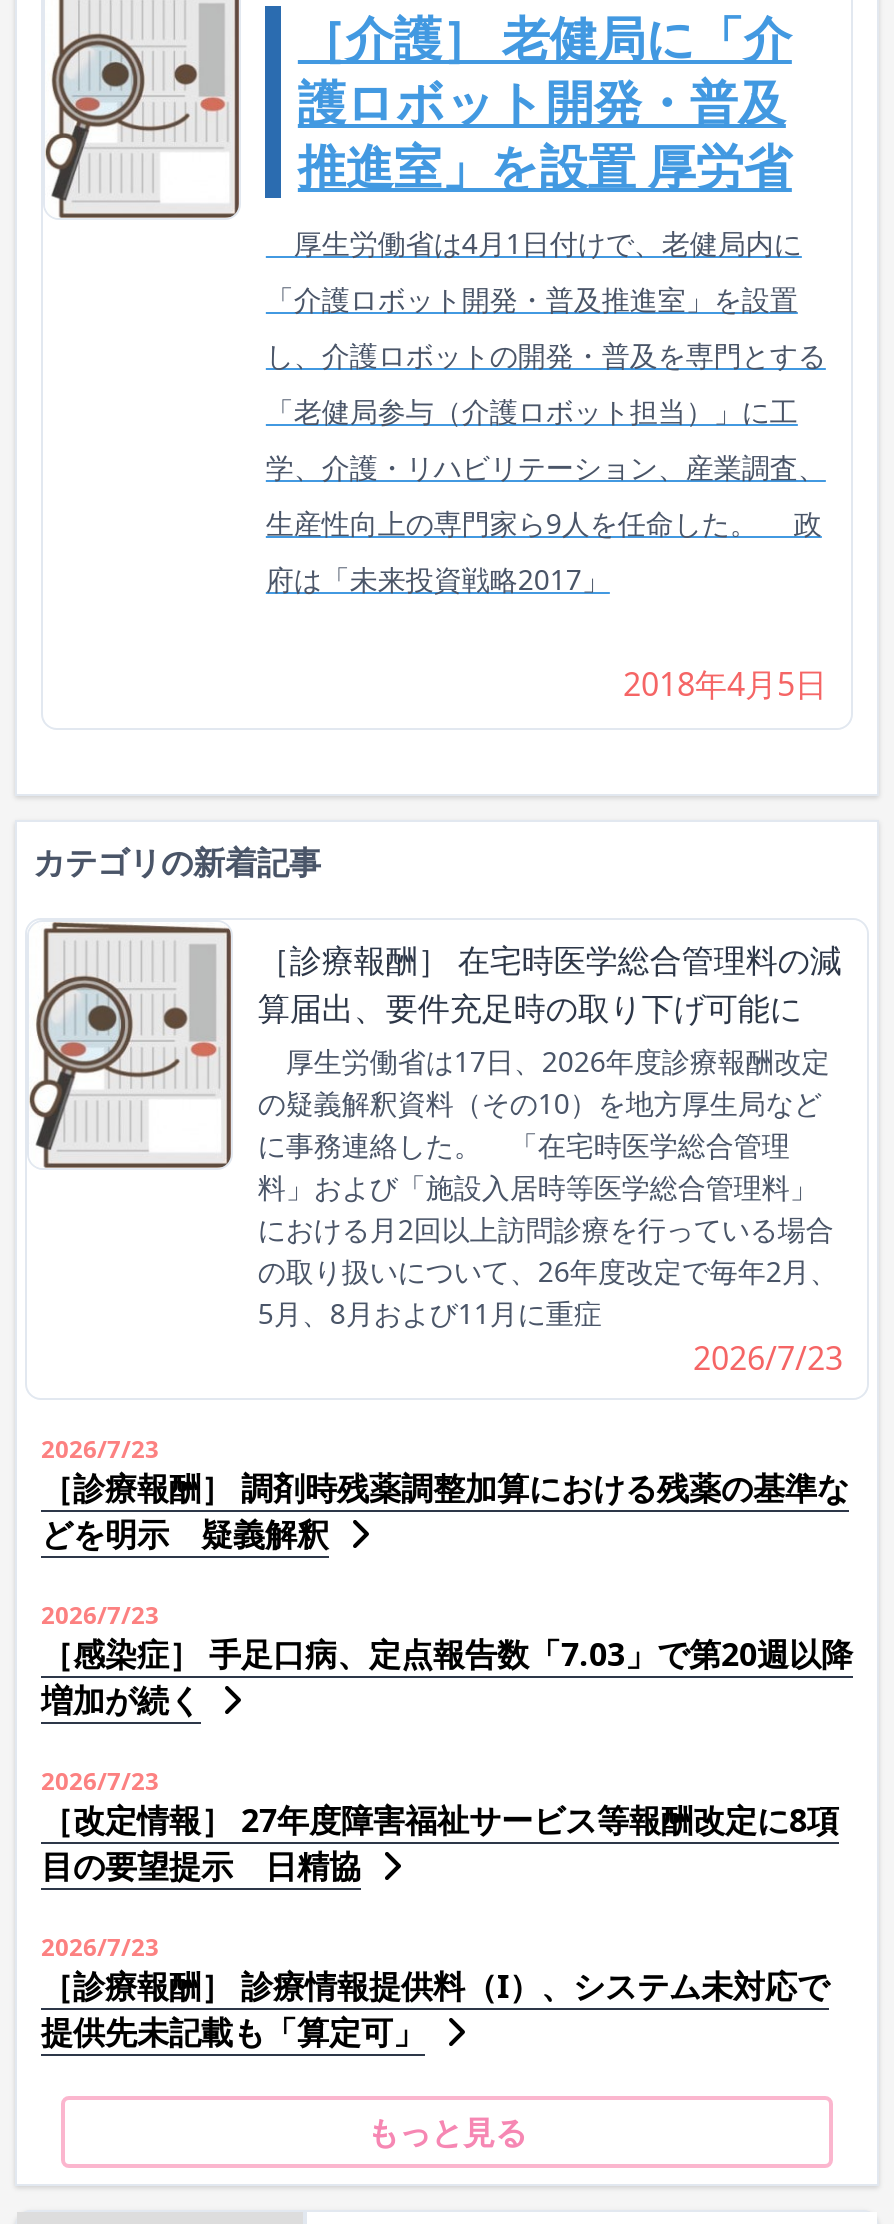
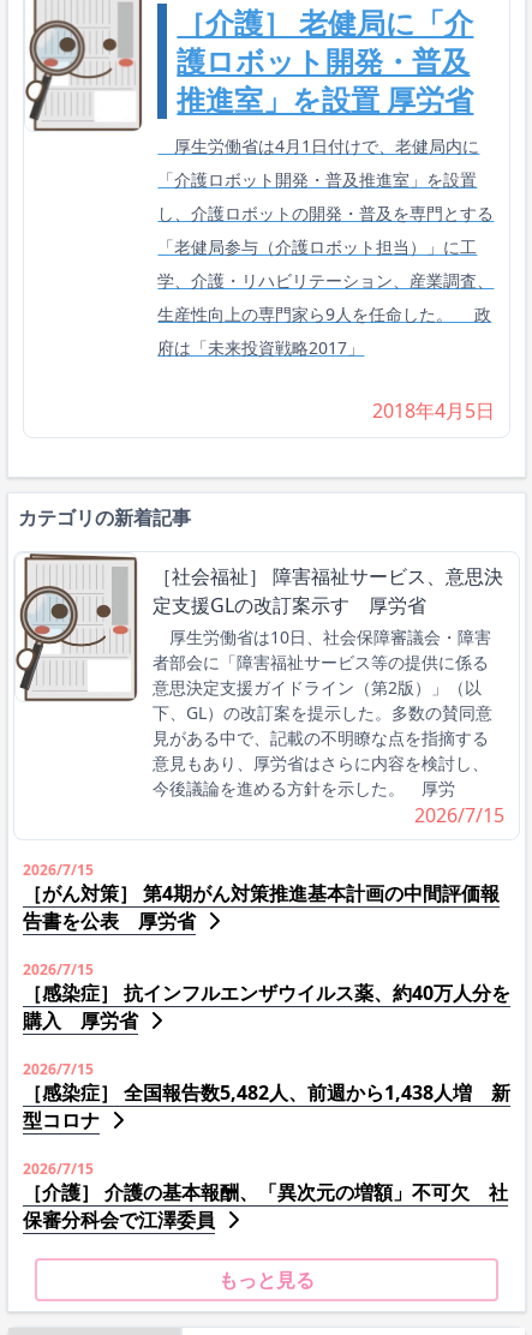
- ［診療報酬］ 在宅時医学総合管理料の減
- 算届出、要件充足時の取り下げ可能に
- 厚生労働省は17日、2026年度診療報酬改定
- の疑義解釈資料（その10）を地方厚生局など
- に事務連絡した。 「在宅時医学総合管理
- 料」および「施設入居時等医学総合管理料」
- における月2回以上訪問診療を行っている場合
- の取り扱いについて、26年度改定で毎年2月、
- 5月、8月および11月に重症
- 2026/7/23
+ ［社会福祉］ 障害福祉サービス、意思決
+ 定支援GLの改訂案示す 厚労省
+ 厚生労働省は10日、社会保障審議会・障害
+ 者部会に「障害福祉サービス等の提供に係る
+ 意思決定支援ガイドライン（第2版）」（以
+ 下、GL）の改訂案を提示した。多数の賛同意
+ 見がある中で、記載の不明瞭な点を指摘する
+ 意見もあり、厚労省はさらに内容を検討し、
+ 今後議論を進める方針を示した。 厚労
+ 2026/7/15

- 2026/7/23
- ［診療報酬］ 調剤時残薬調整加算における残薬の基準な
- どを明示 疑義解釈
+ 2026/7/15
+ ［がん対策］ 第4期がん対策推進基本計画の中間評価報
+ 告書を公表 厚労省

- 2026/7/23
- ［感染症］ 手足口病、定点報告数「7.03」で第20週以降
- 増加が続く
+ 2026/7/15
+ ［感染症］ 抗インフルエンザウイルス薬、約40万人分を
+ 購入 厚労省

- 2026/7/23
- ［改定情報］ 27年度障害福祉サービス等報酬改定に8項
- 目の要望提示 日精協
+ 2026/7/15
+ ［感染症］ 全国報告数5,482人、前週から1,438人増 新
+ 型コロナ

- 2026/7/23
- ［診療報酬］ 診療情報提供料（I）、システム未対応で
- 提供先未記載も「算定可」
+ 2026/7/15
+ ［介護］ 介護の基本報酬、「異次元の増額」不可欠 社
+ 保審分科会で江澤委員
